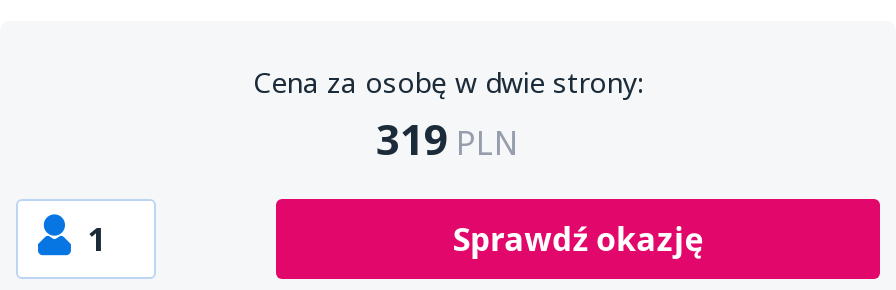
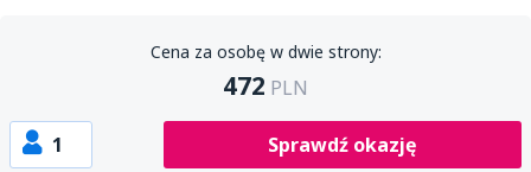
- 319 PLN
+ 472 PLN
